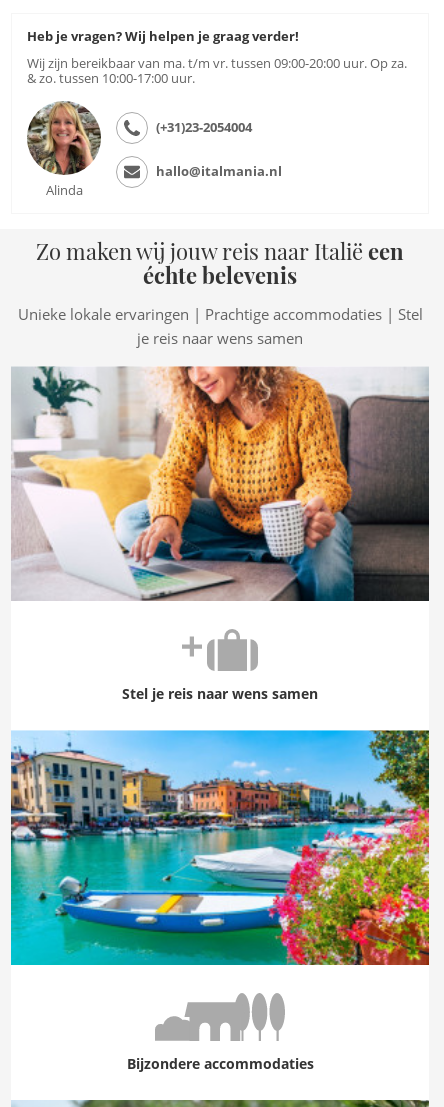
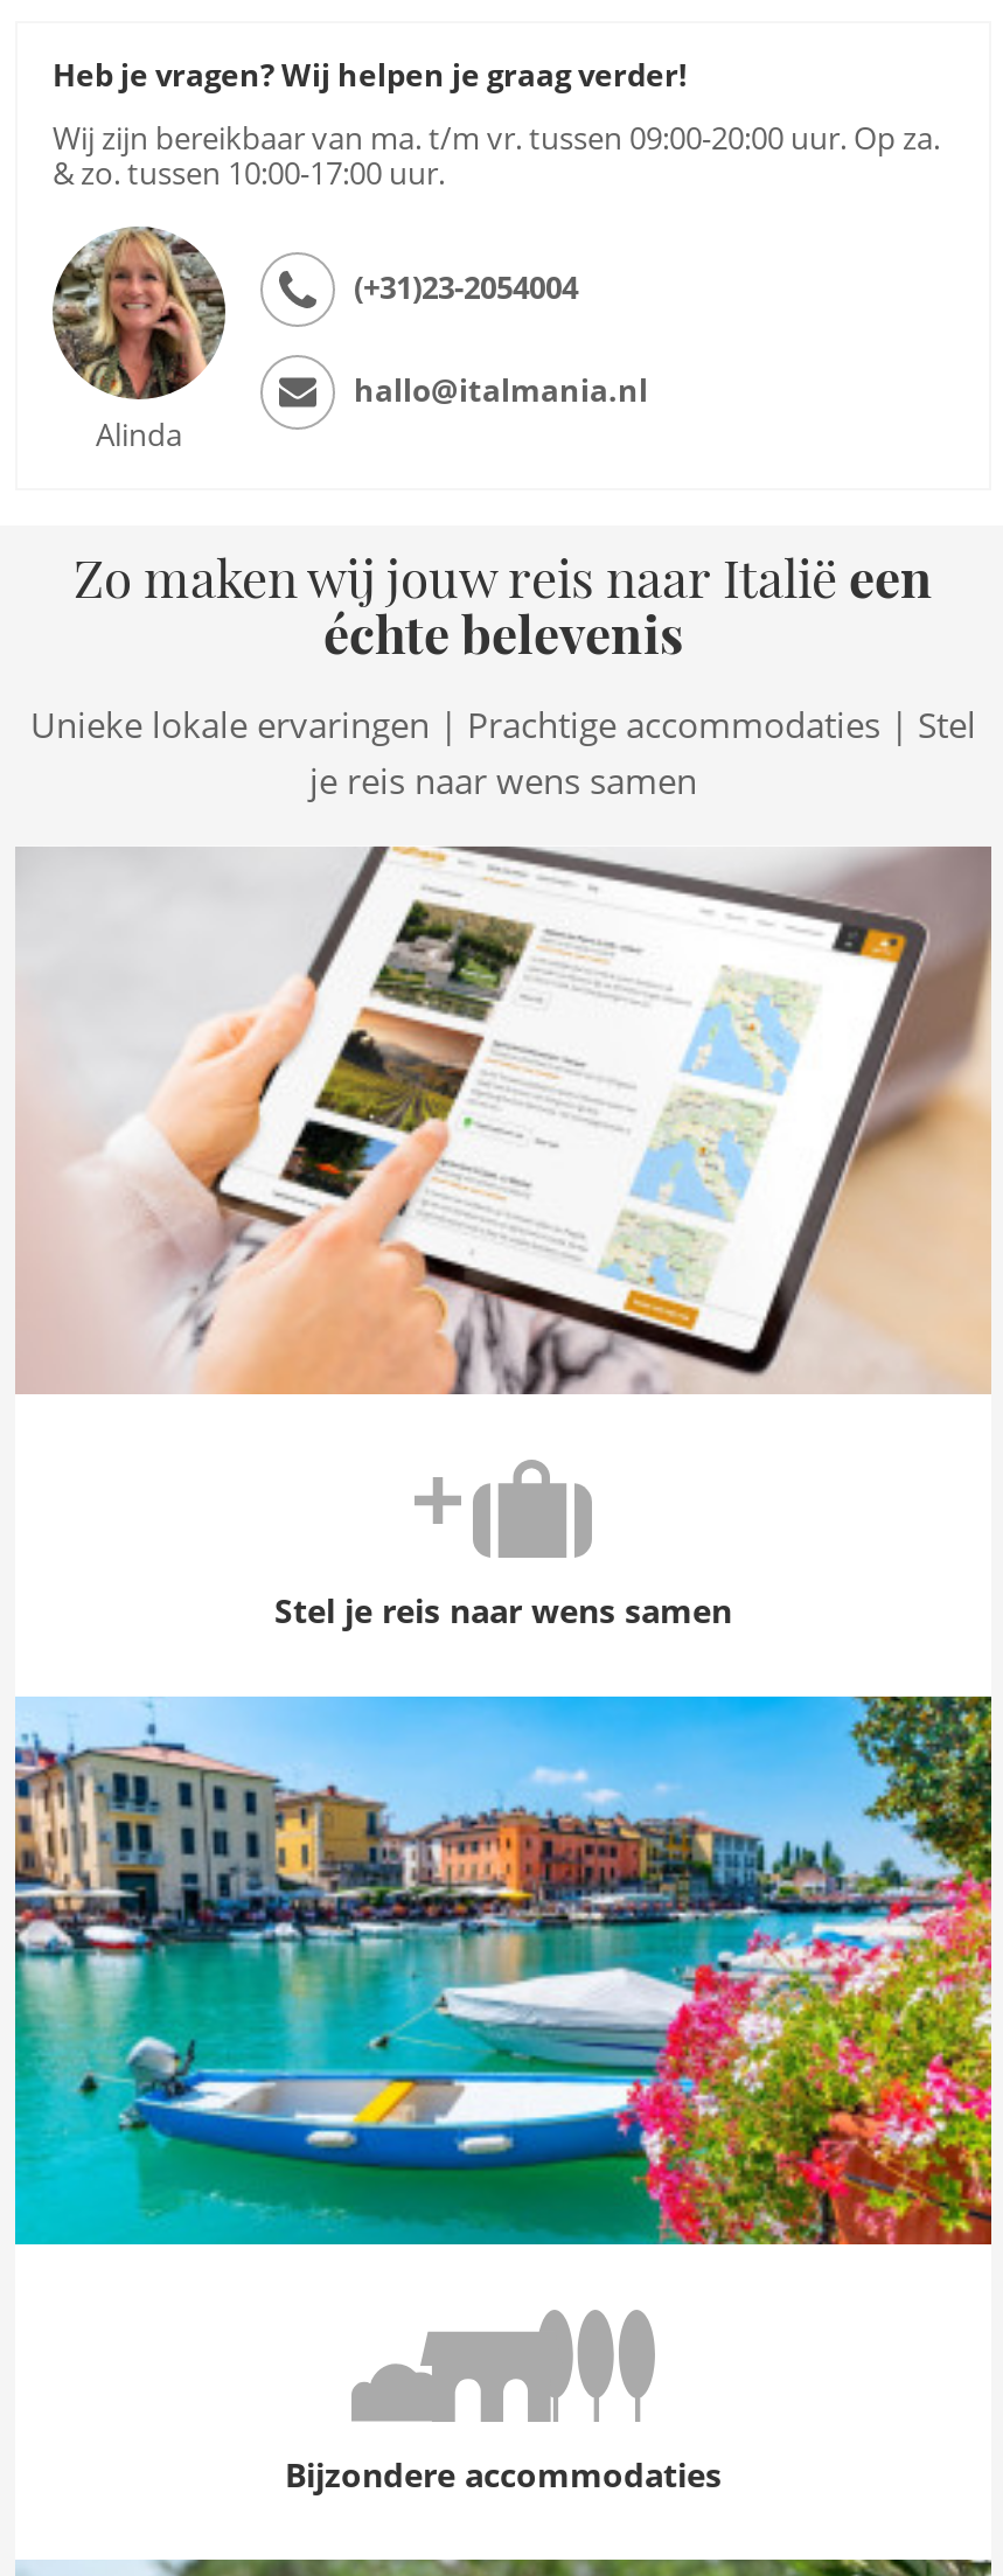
- [image]
+ [image]
